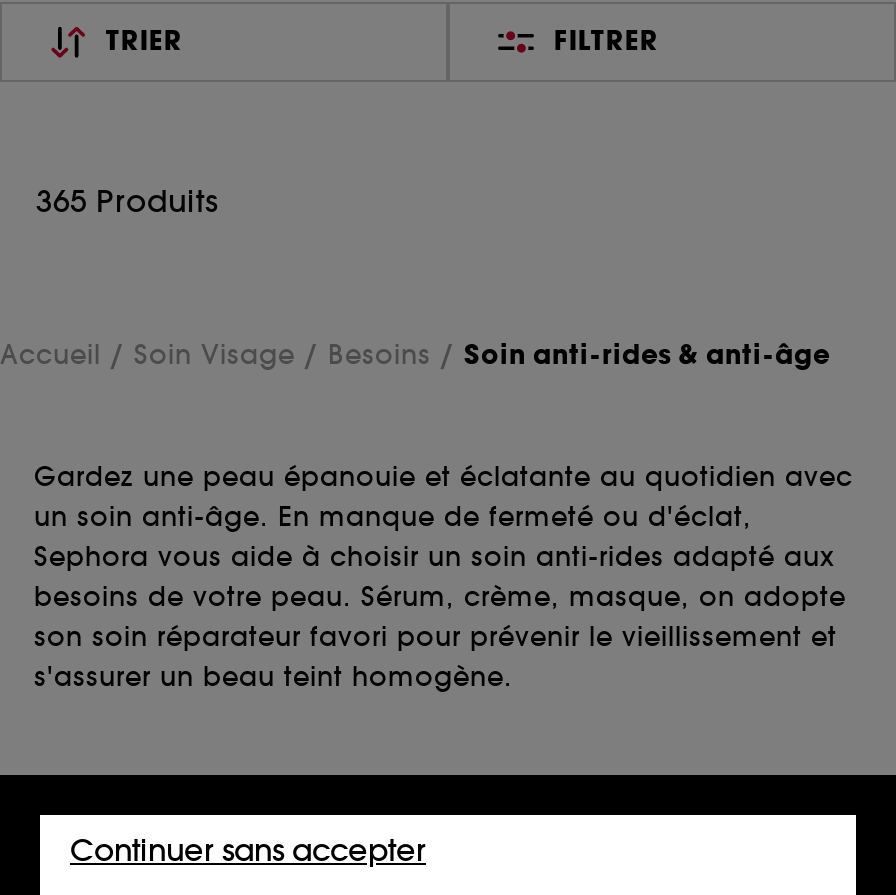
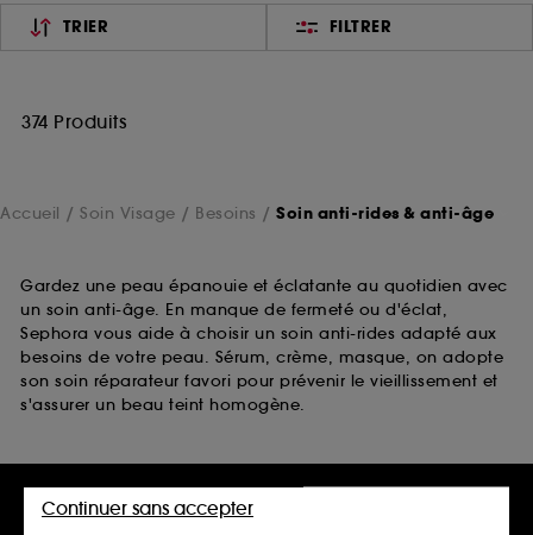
- 365 Produits
+ 374 Produits
